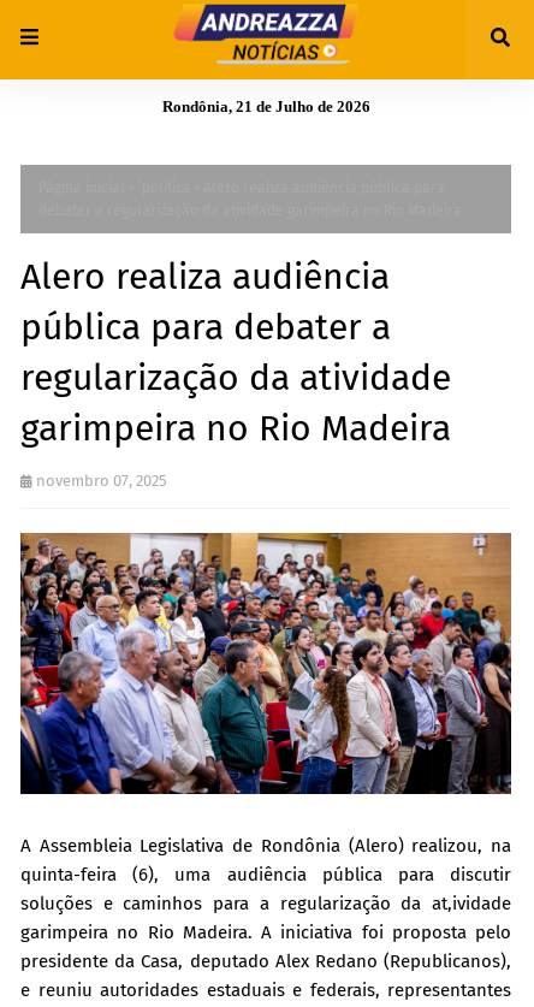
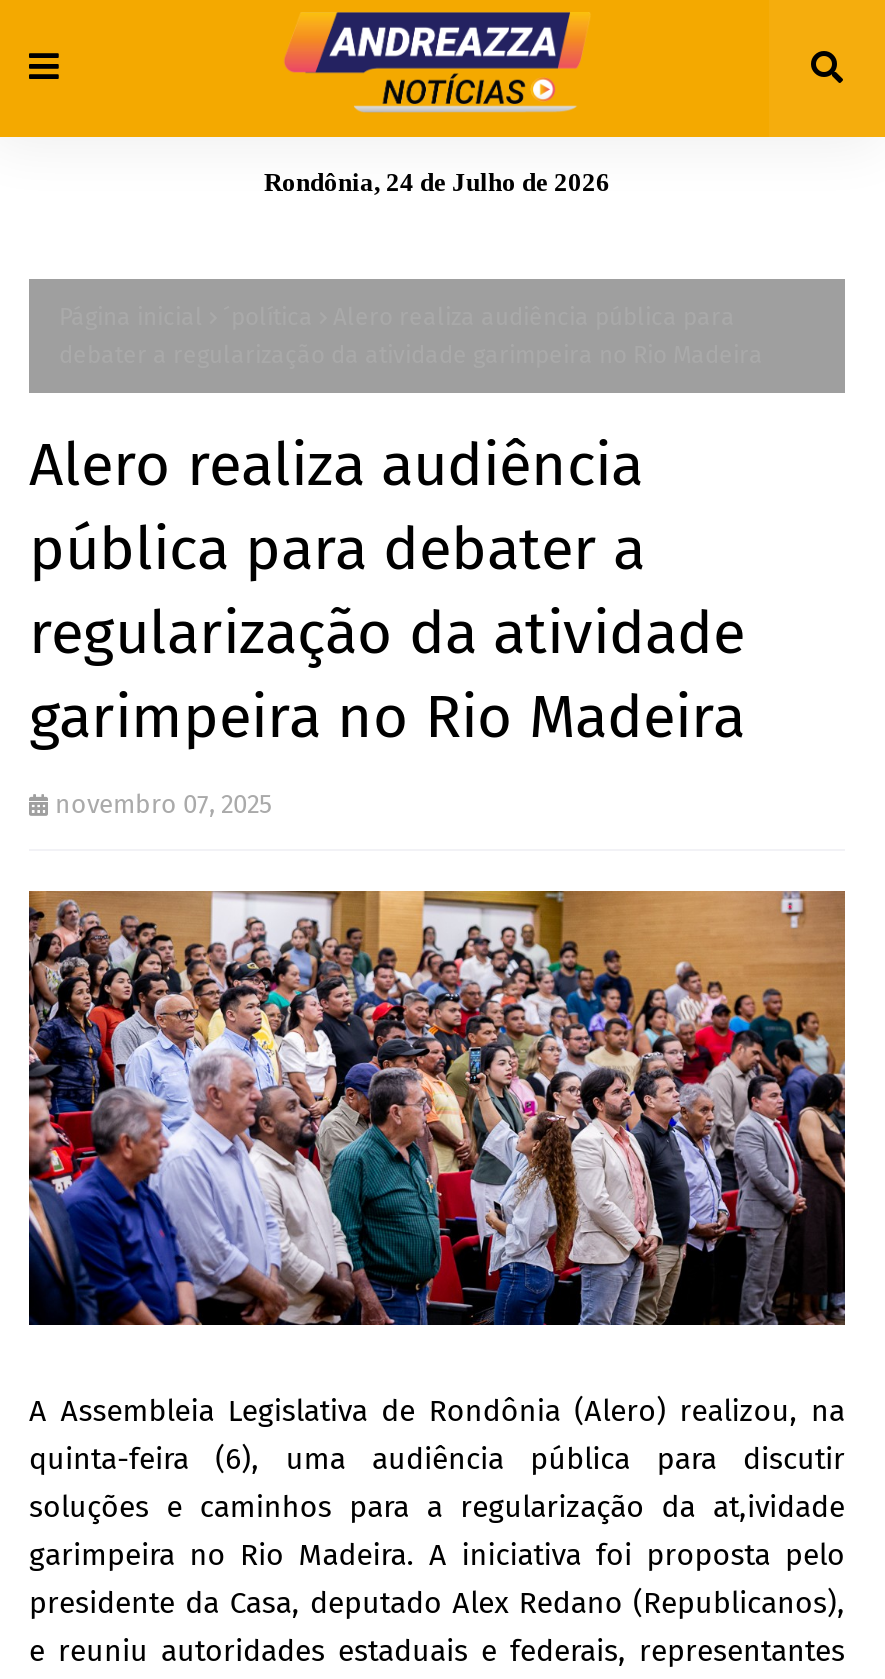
- Rondônia, 21 de Julho de 2026
+ Rondônia, 24 de Julho de 2026
